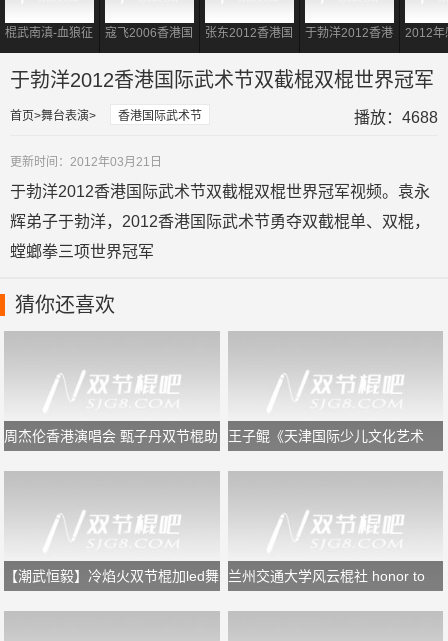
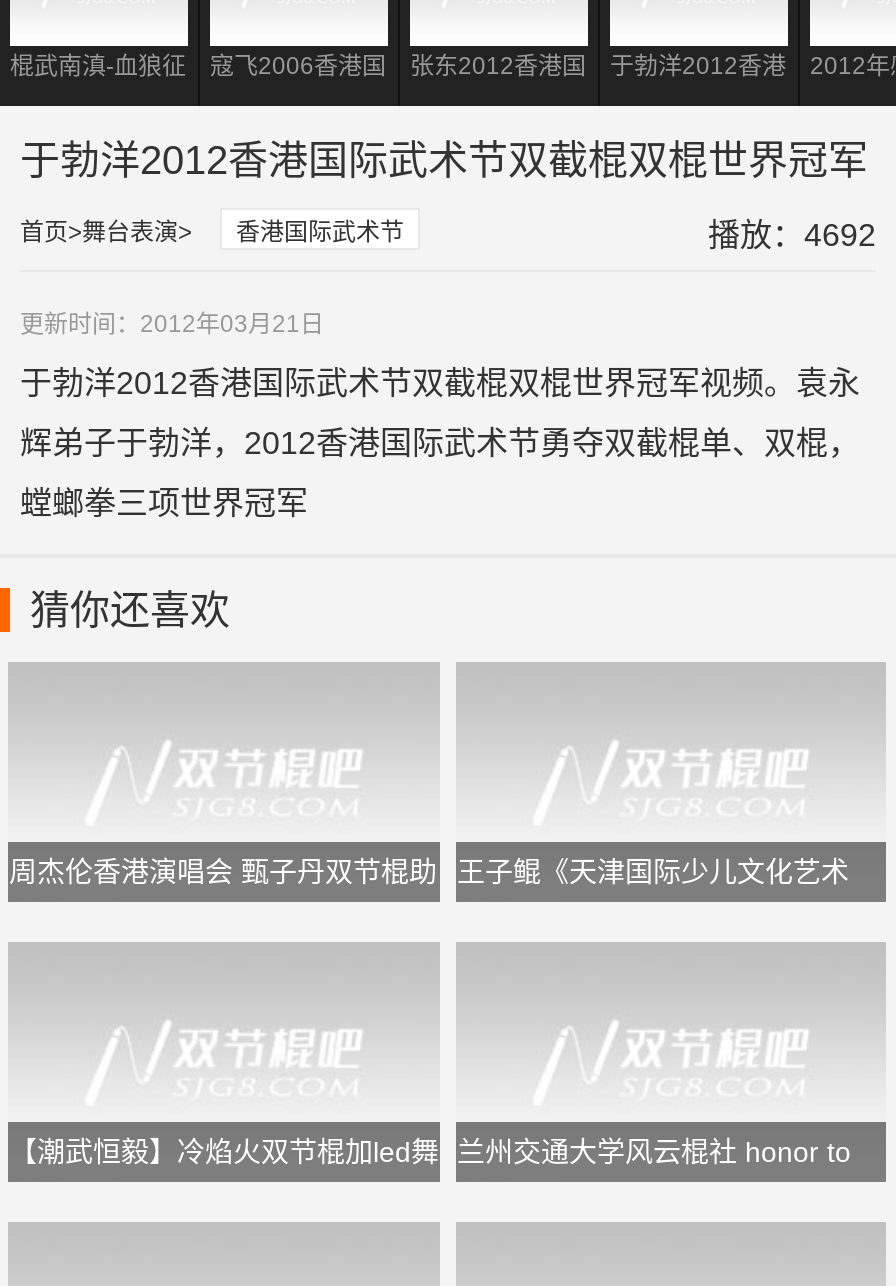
- 播放：4688
+ 播放：4692
